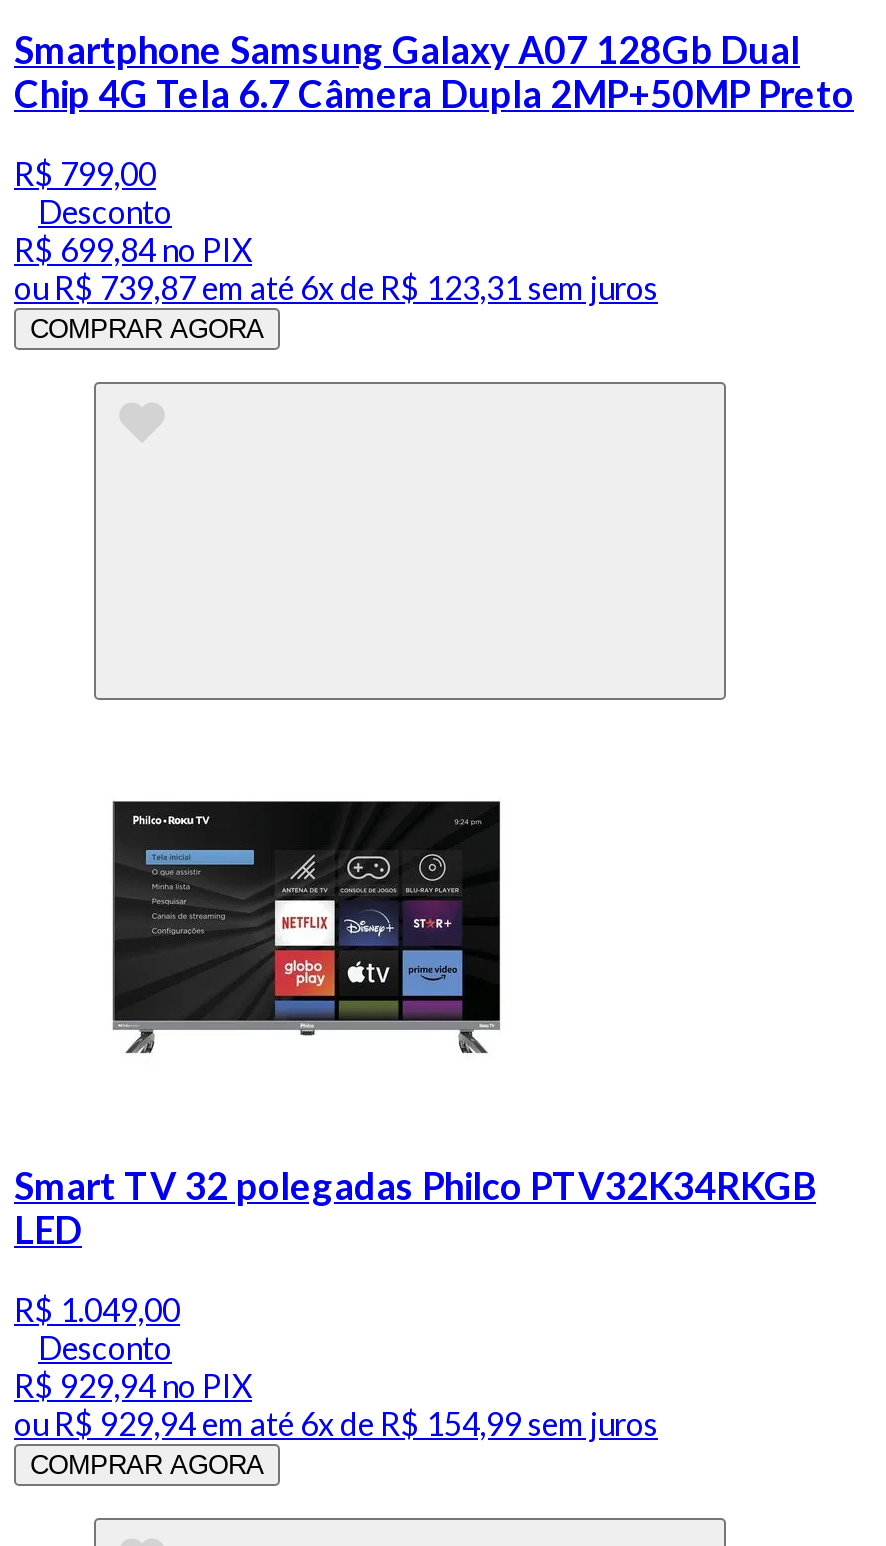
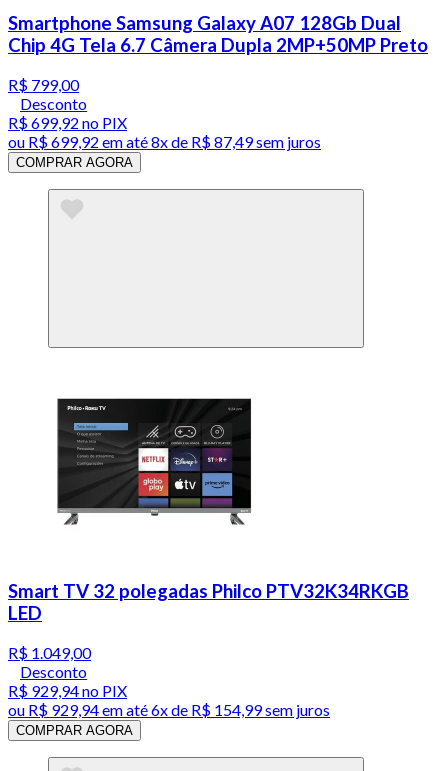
- R$ 699,84 no PIX
+ R$ 699,92 no PIX

- ou R$ 739,87 em até 6x de R$ 123,31 sem juros
+ ou R$ 699,92 em até 8x de R$ 87,49 sem juros
